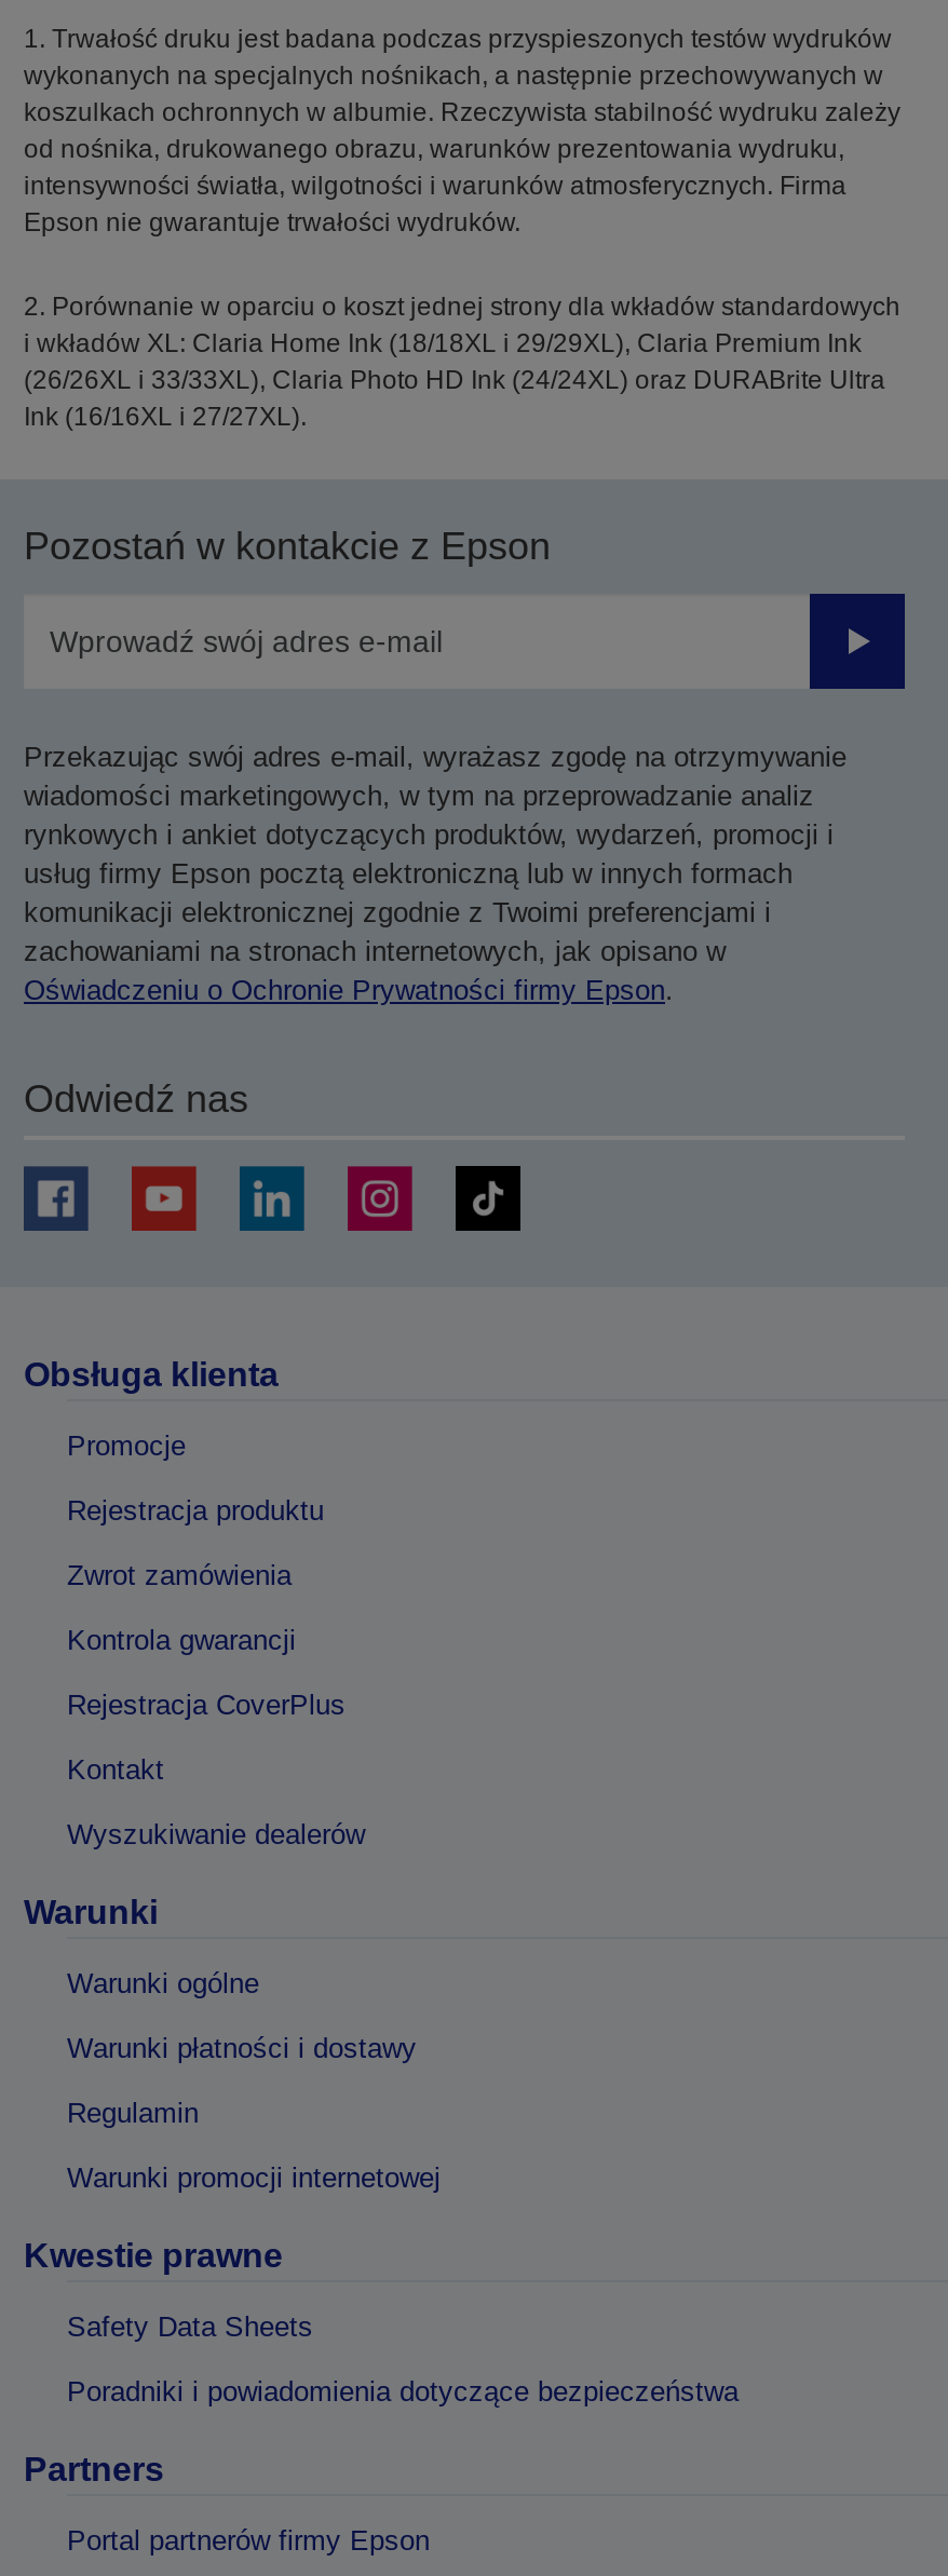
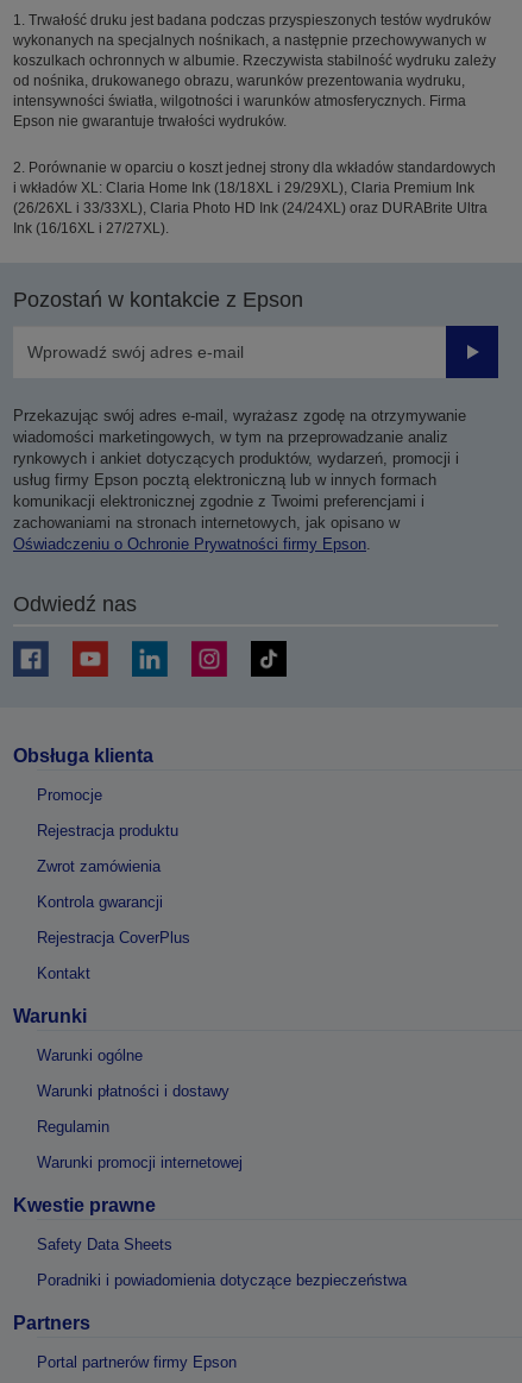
- Wyszukiwanie dealerów
